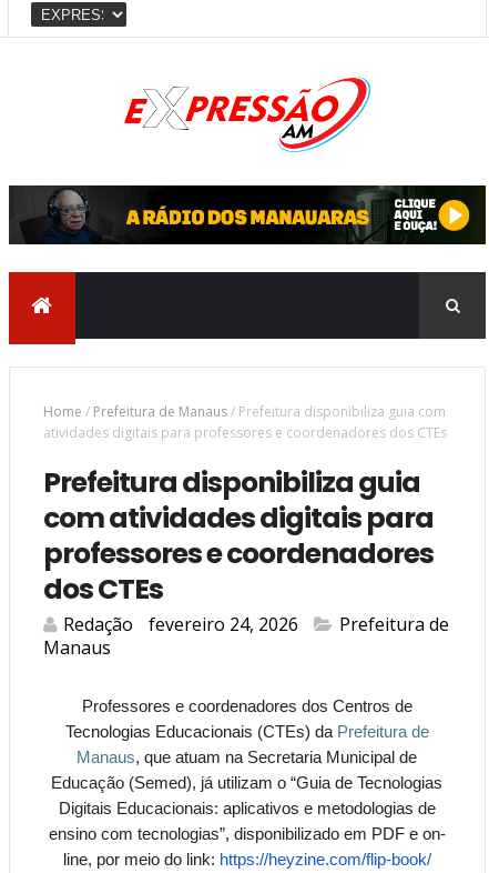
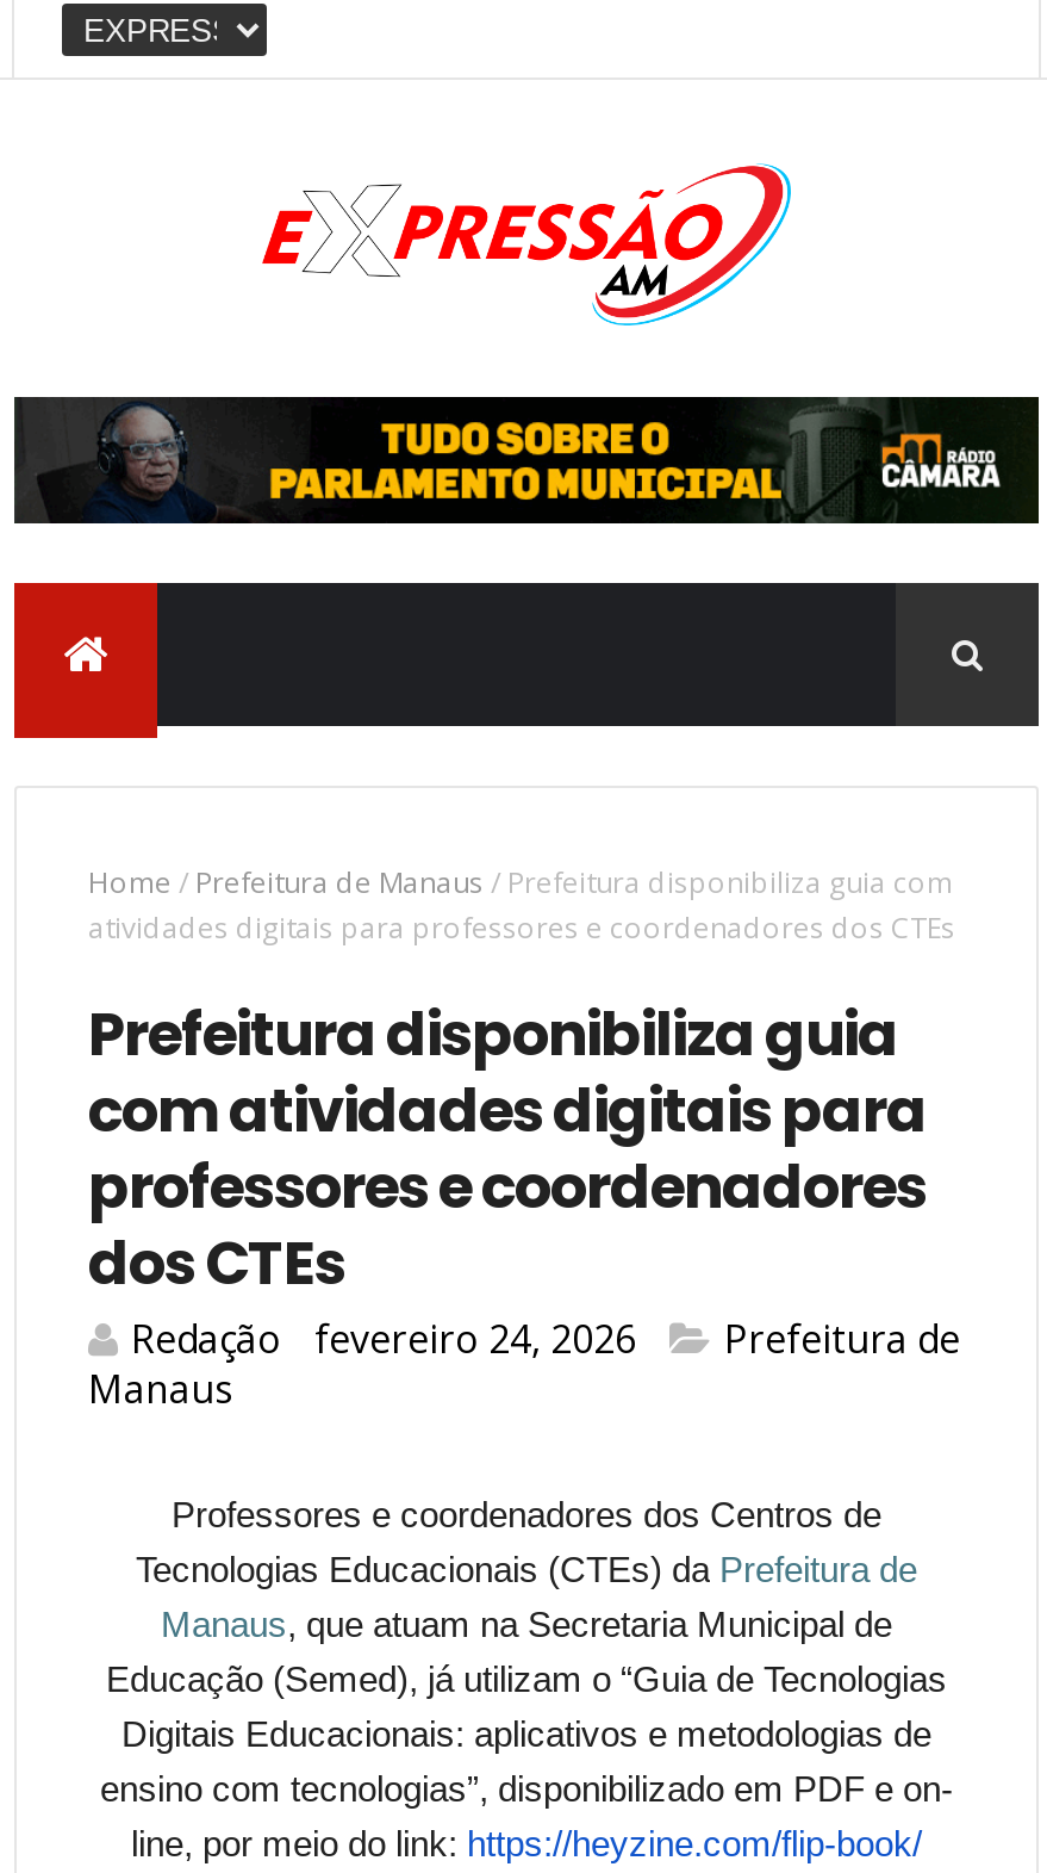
- [image]
+ [image]
